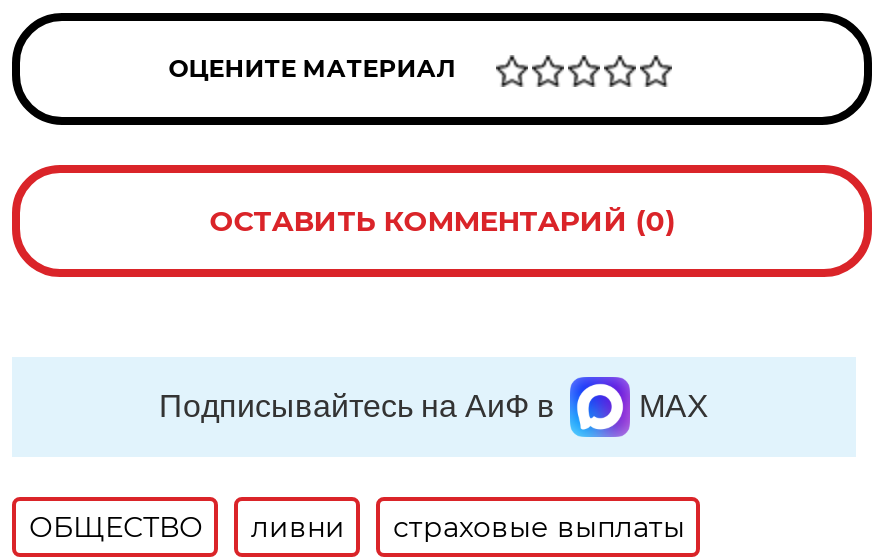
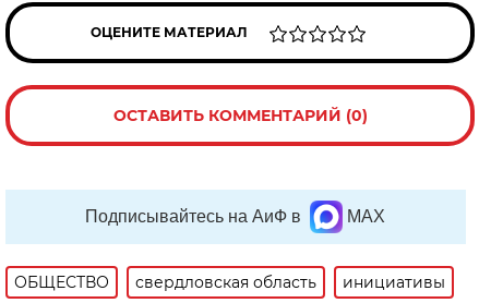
- ливни
- страховые выплаты
+ свердловская область
+ инициативы
